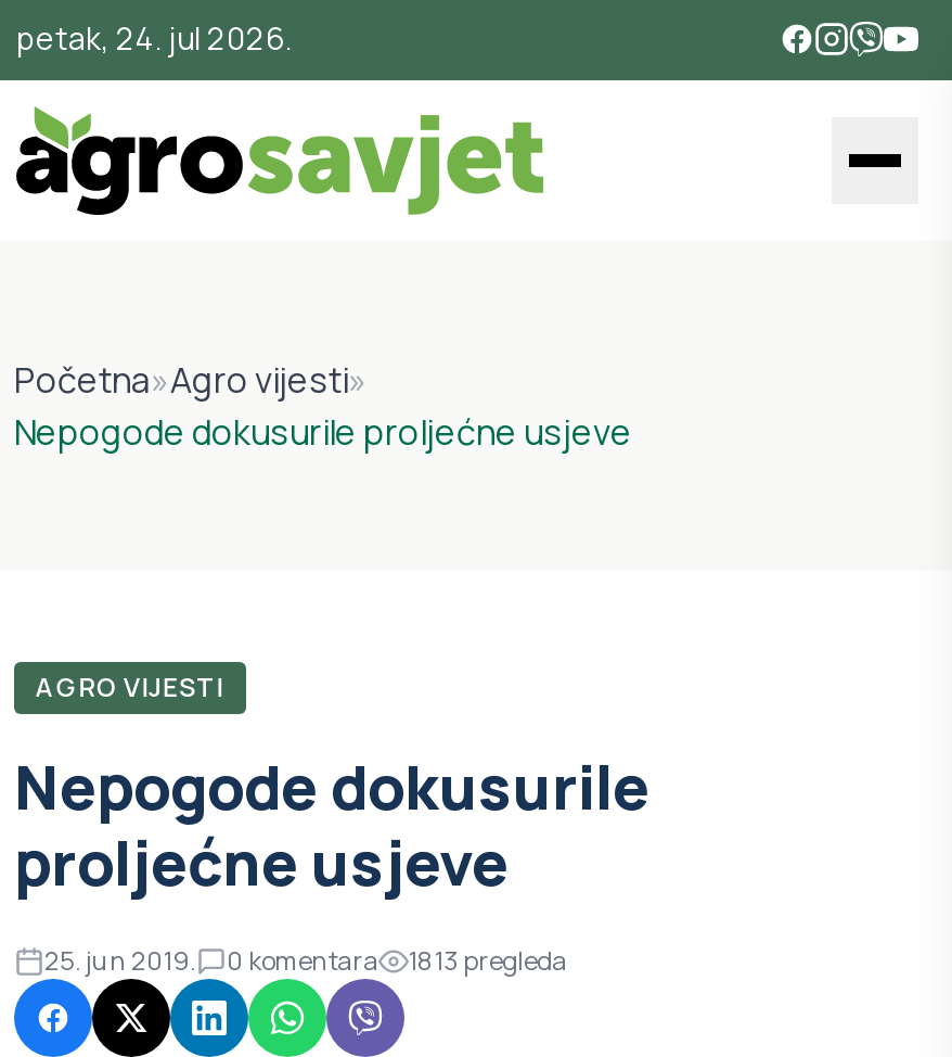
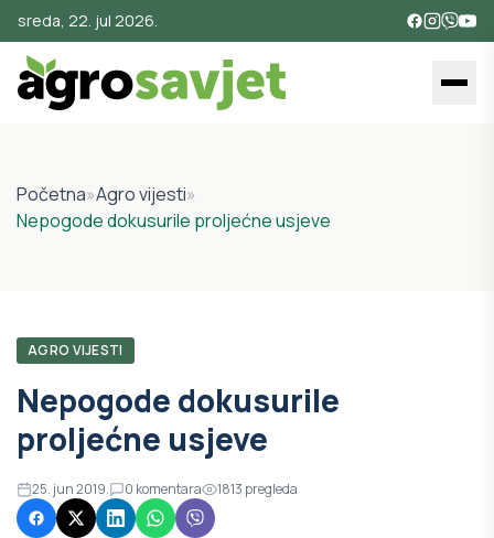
- petak, 24. jul 2026.
+ sreda, 22. jul 2026.
